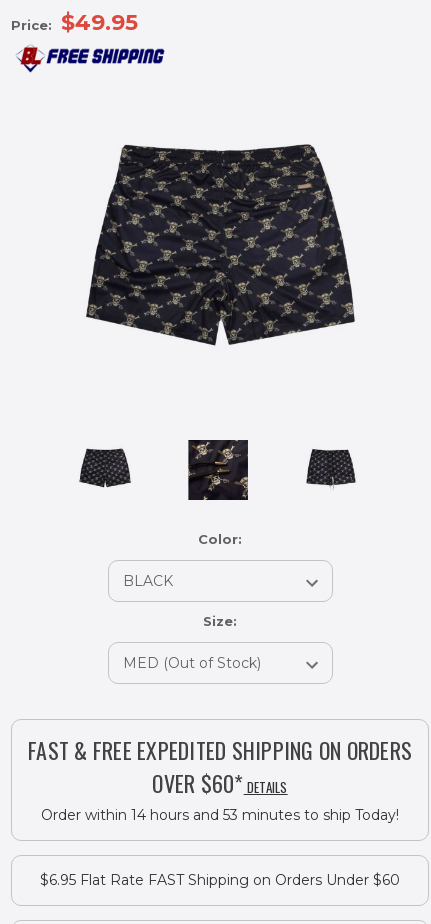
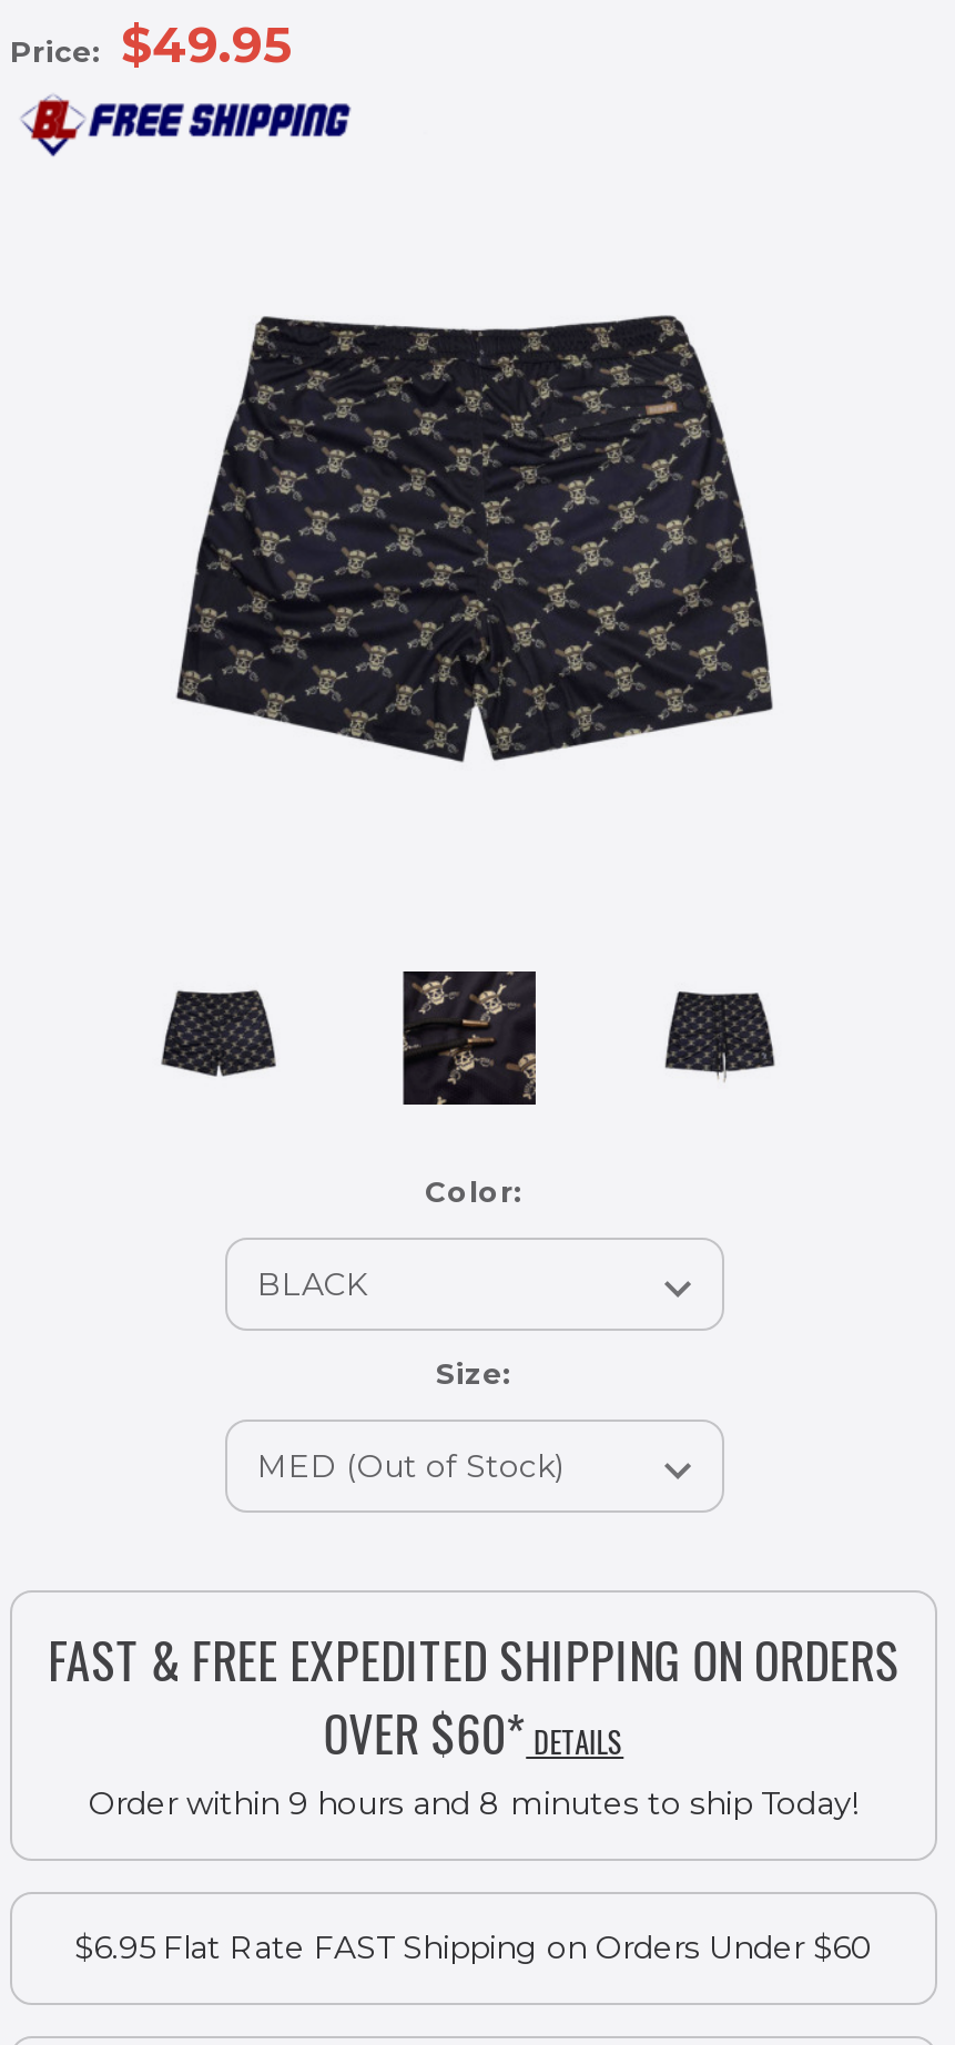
- Order within 14 hours and 53 minutes to ship Today!
+ Order within 9 hours and 8 minutes to ship Today!
